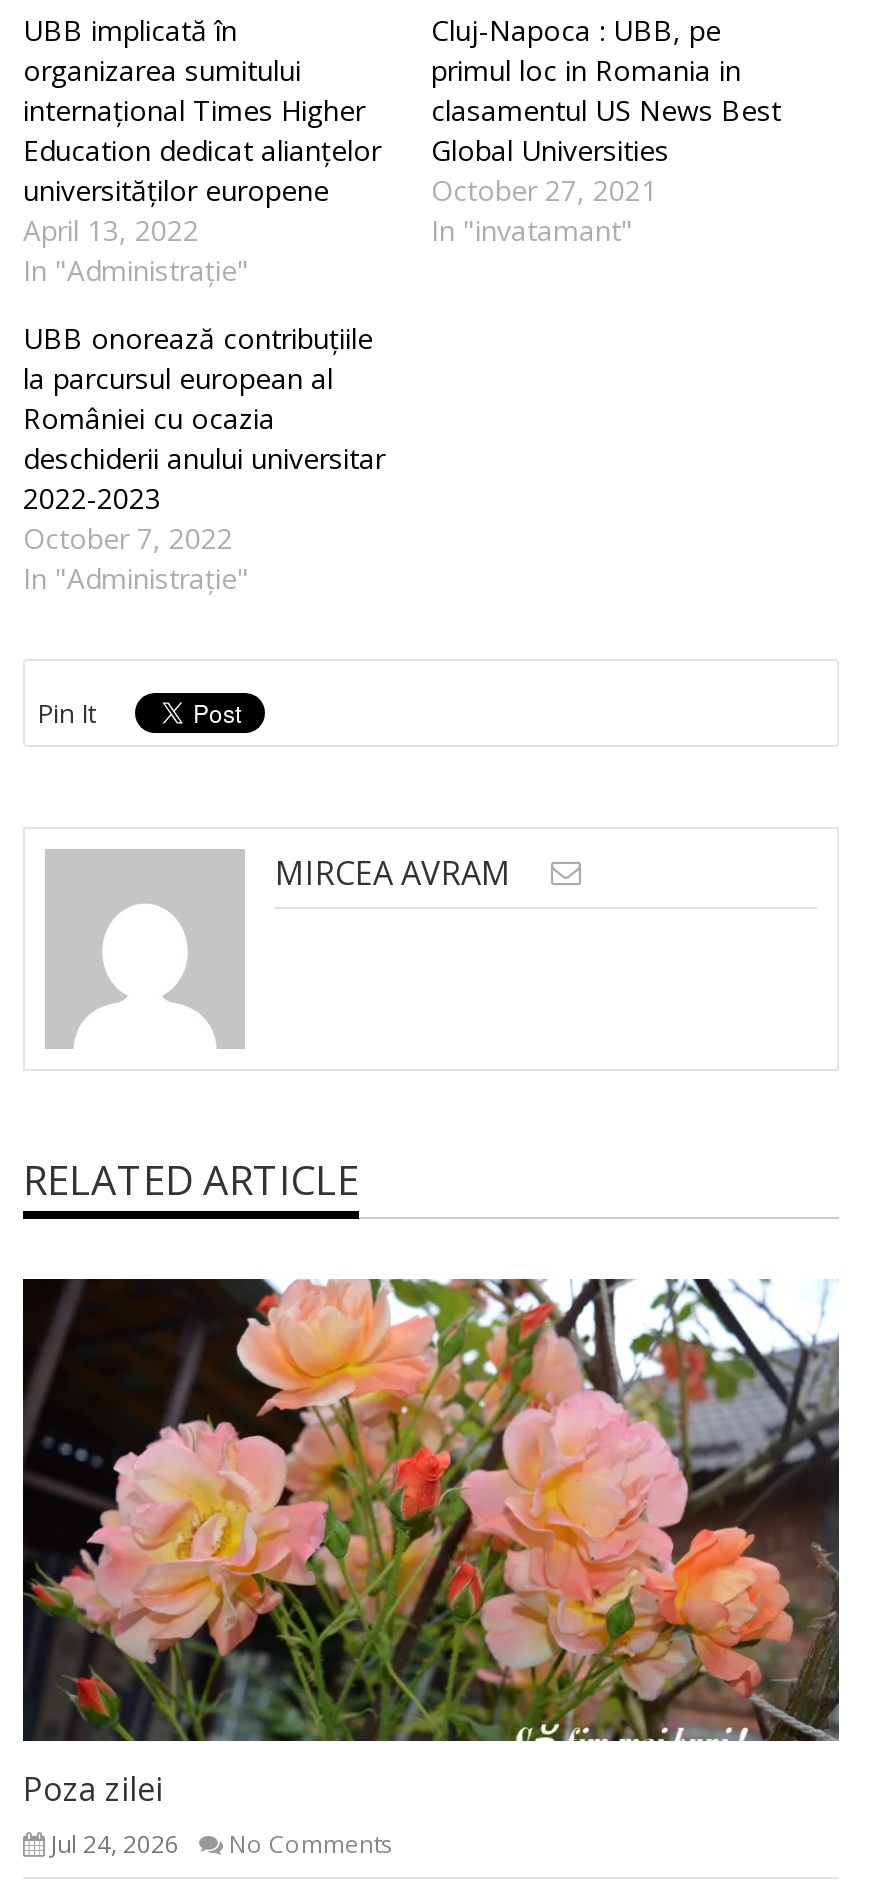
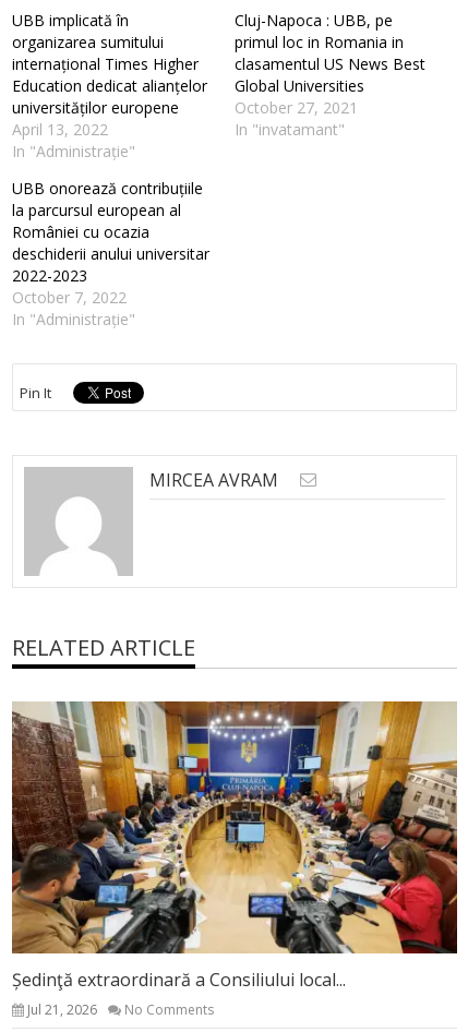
- [image]
- Poza zilei
- Jul 24, 2026
+ [image]
+ Ședinţă extraordinară a Consiliului local...
+ Jul 21, 2026
